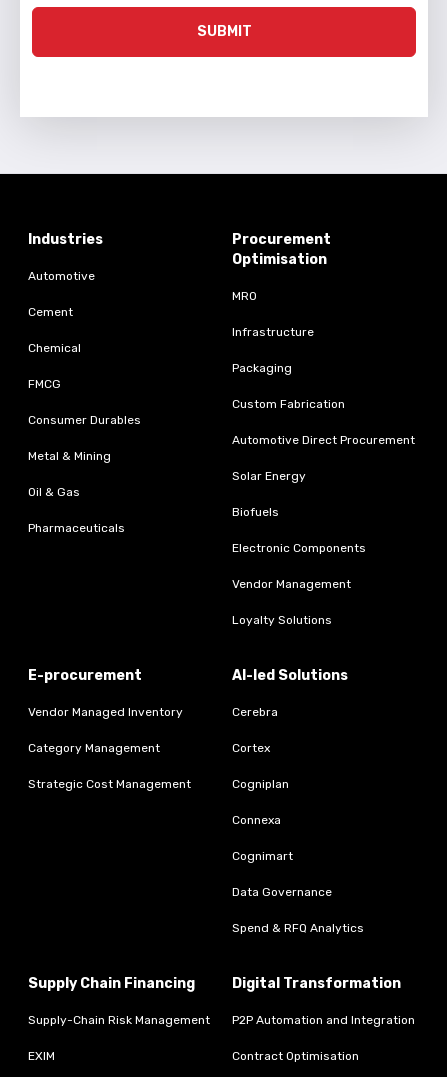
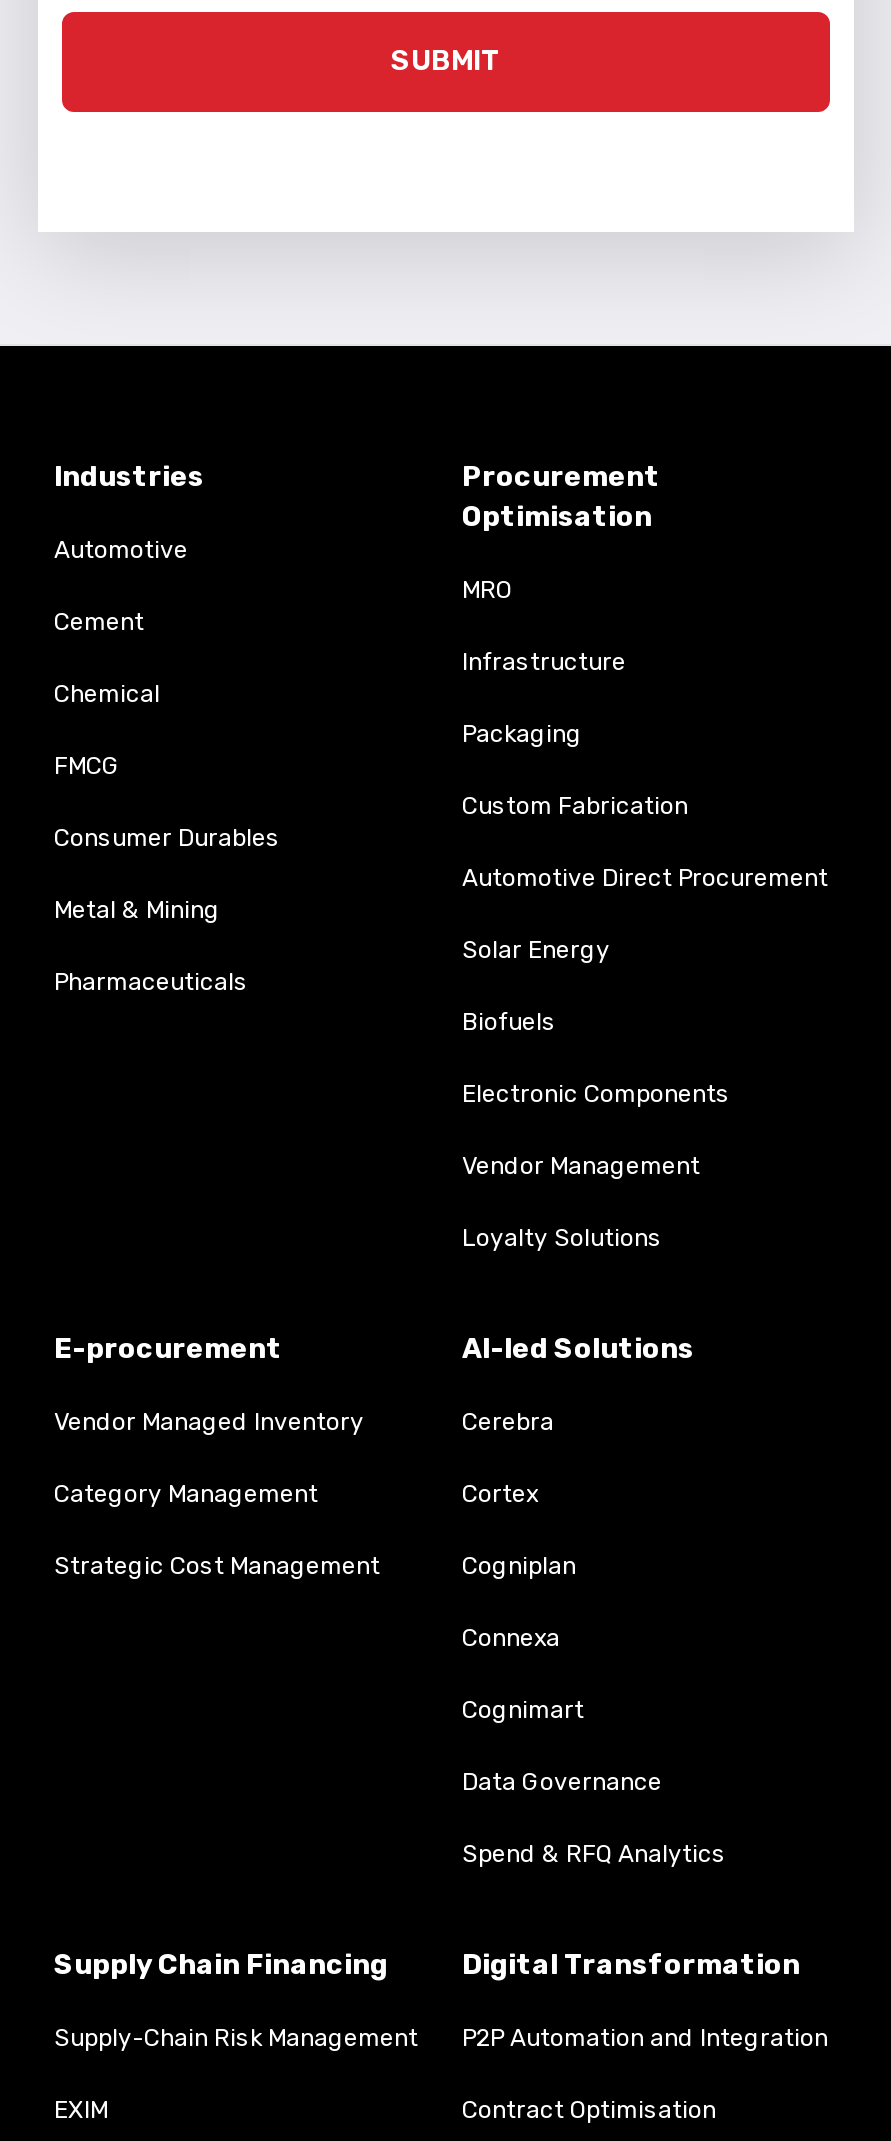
- Oil & Gas

moved up: Pharmaceuticals
